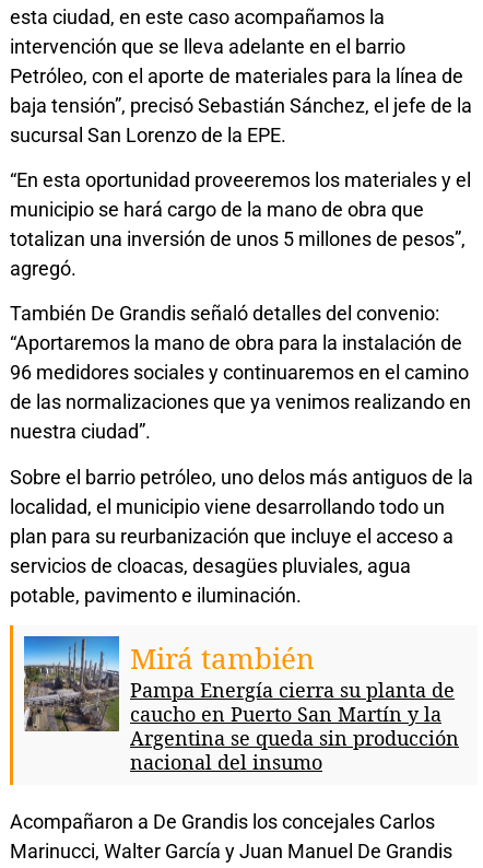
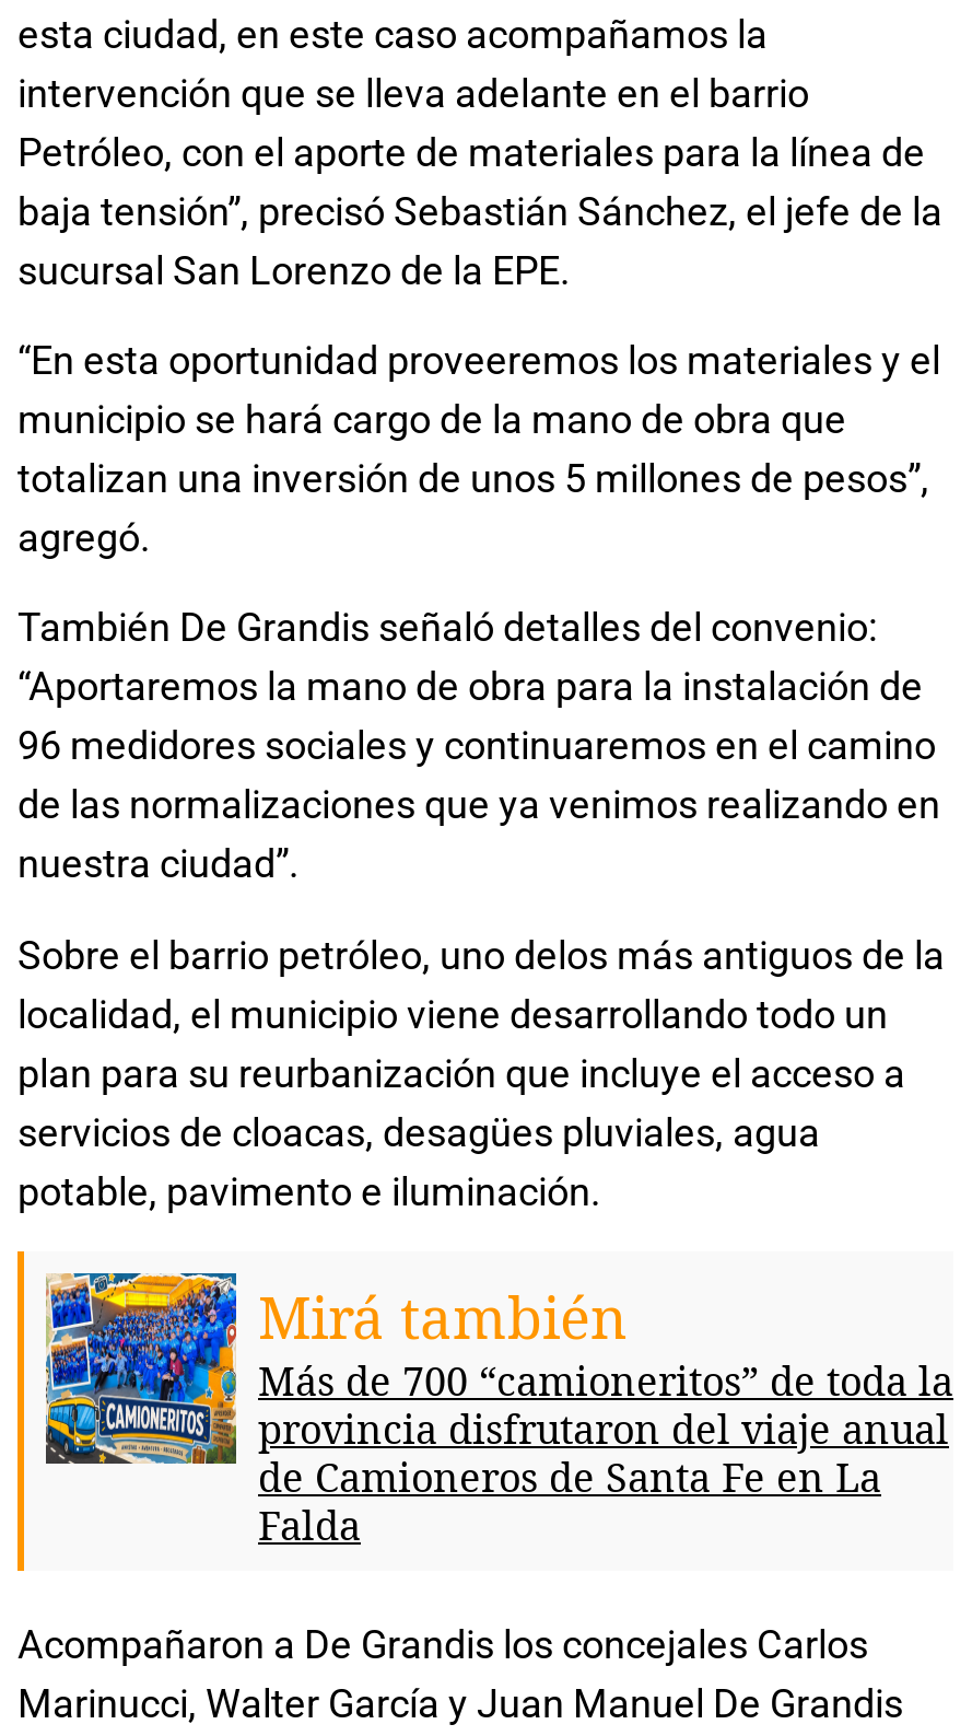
- [image]
- Pampa Energía cierra su planta de
- caucho en Puerto San Martín y la
- Argentina se queda sin producción
- nacional del insumo
+ [image]
+ Más de 700 “camioneritos” de toda la
+ provincia disfrutaron del viaje anual
+ de Camioneros de Santa Fe en La
+ Falda
